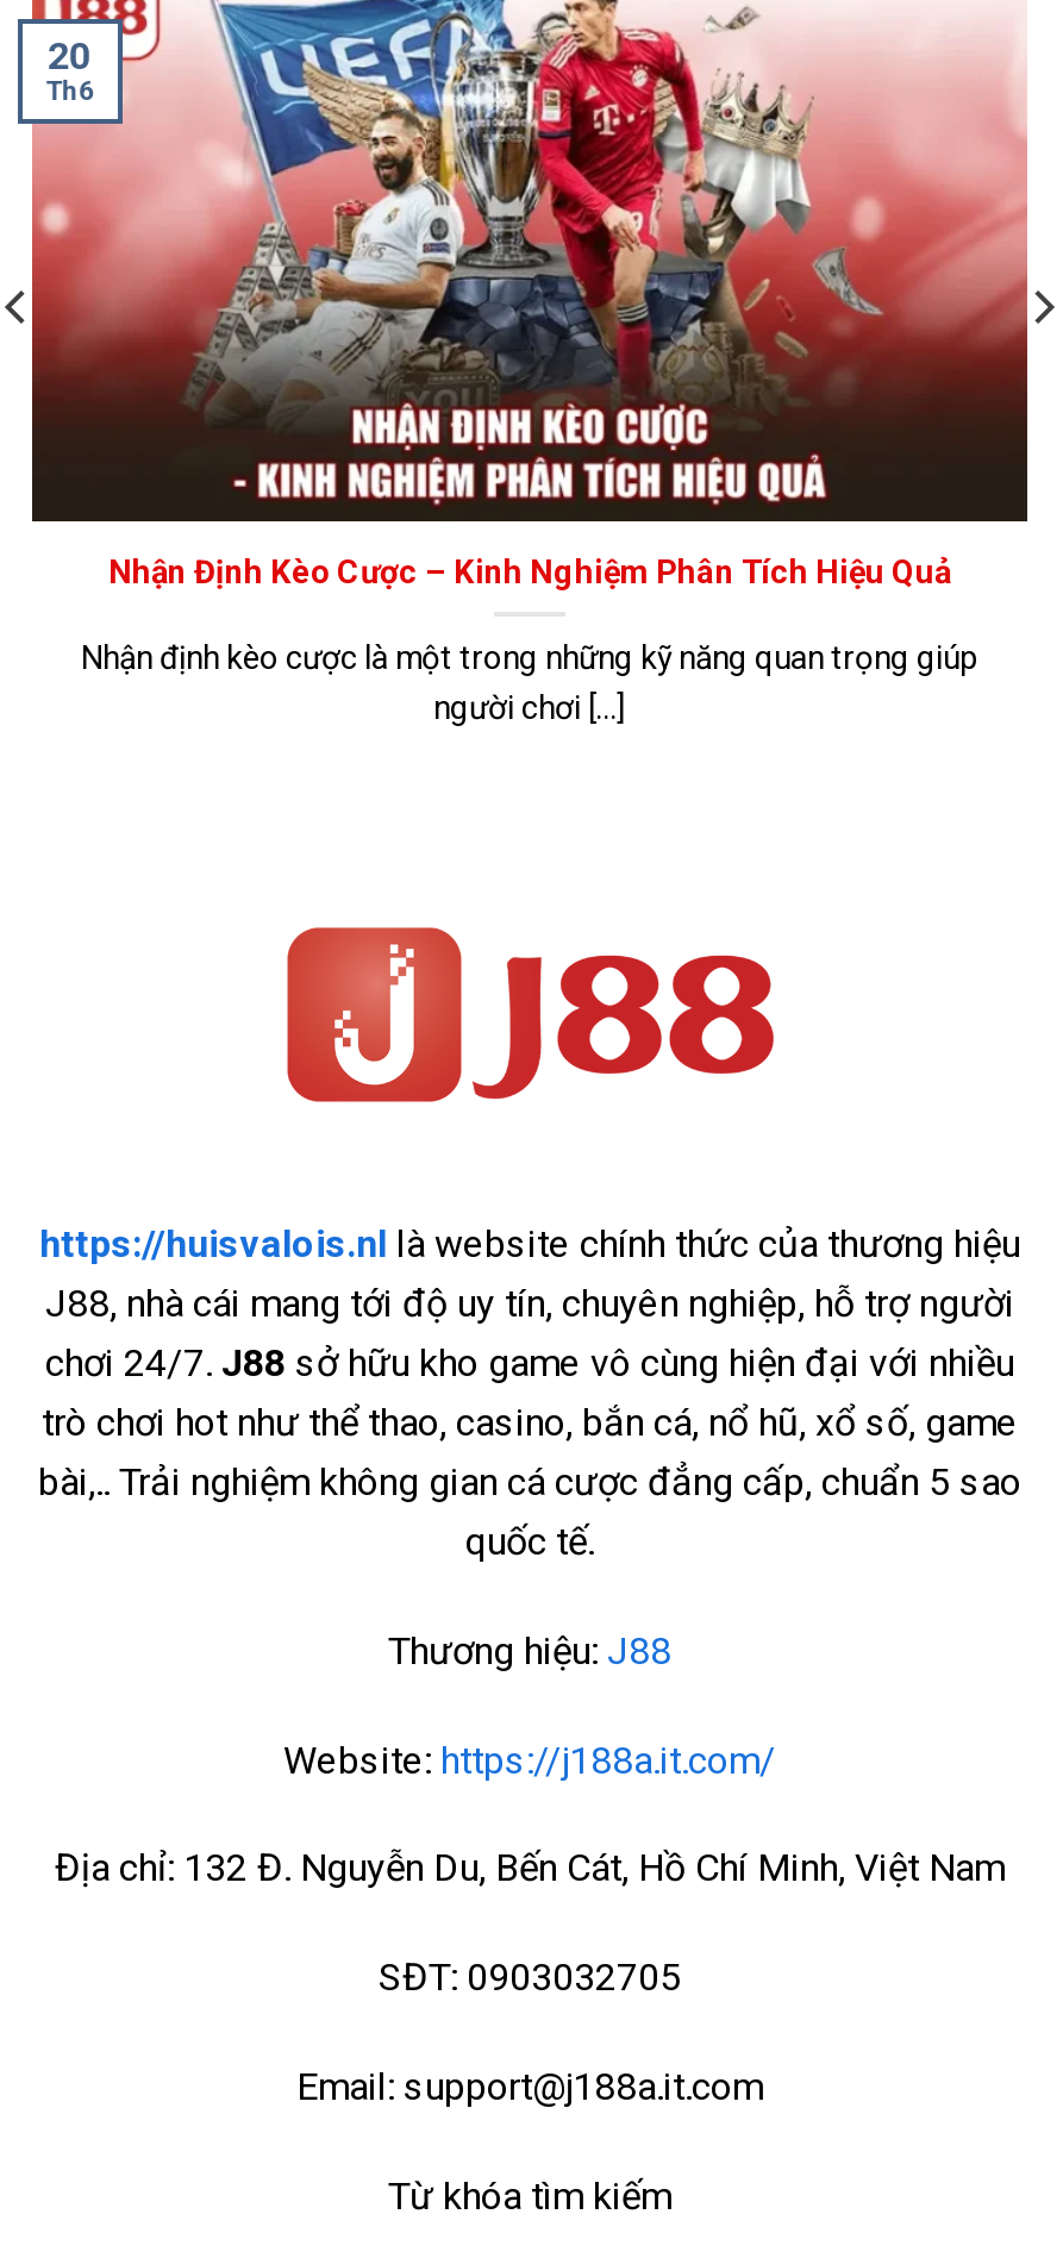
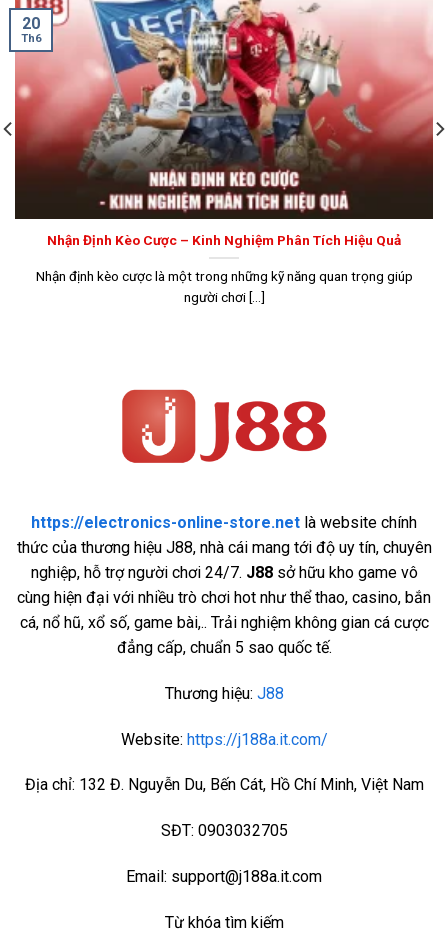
- https://huisvalois.nl là website chính thức của thương hiệu
- J88, nhà cái mang tới độ uy tín, chuyên nghiệp, hỗ trợ người
- chơi 24/7. J88 sở hữu kho game vô cùng hiện đại với nhiều
- trò chơi hot như thể thao, casino, bắn cá, nổ hũ, xổ số, game
- bài,.. Trải nghiệm không gian cá cược đẳng cấp, chuẩn 5 sao
- quốc tế.
+ https://electronics-online-store.net là website chính
+ thức của thương hiệu J88, nhà cái mang tới độ uy tín, chuyên
+ nghiệp, hỗ trợ người chơi 24/7. J88 sở hữu kho game vô
+ cùng hiện đại với nhiều trò chơi hot như thể thao, casino, bắn
+ cá, nổ hũ, xổ số, game bài,.. Trải nghiệm không gian cá cược
+ đẳng cấp, chuẩn 5 sao quốc tế.
